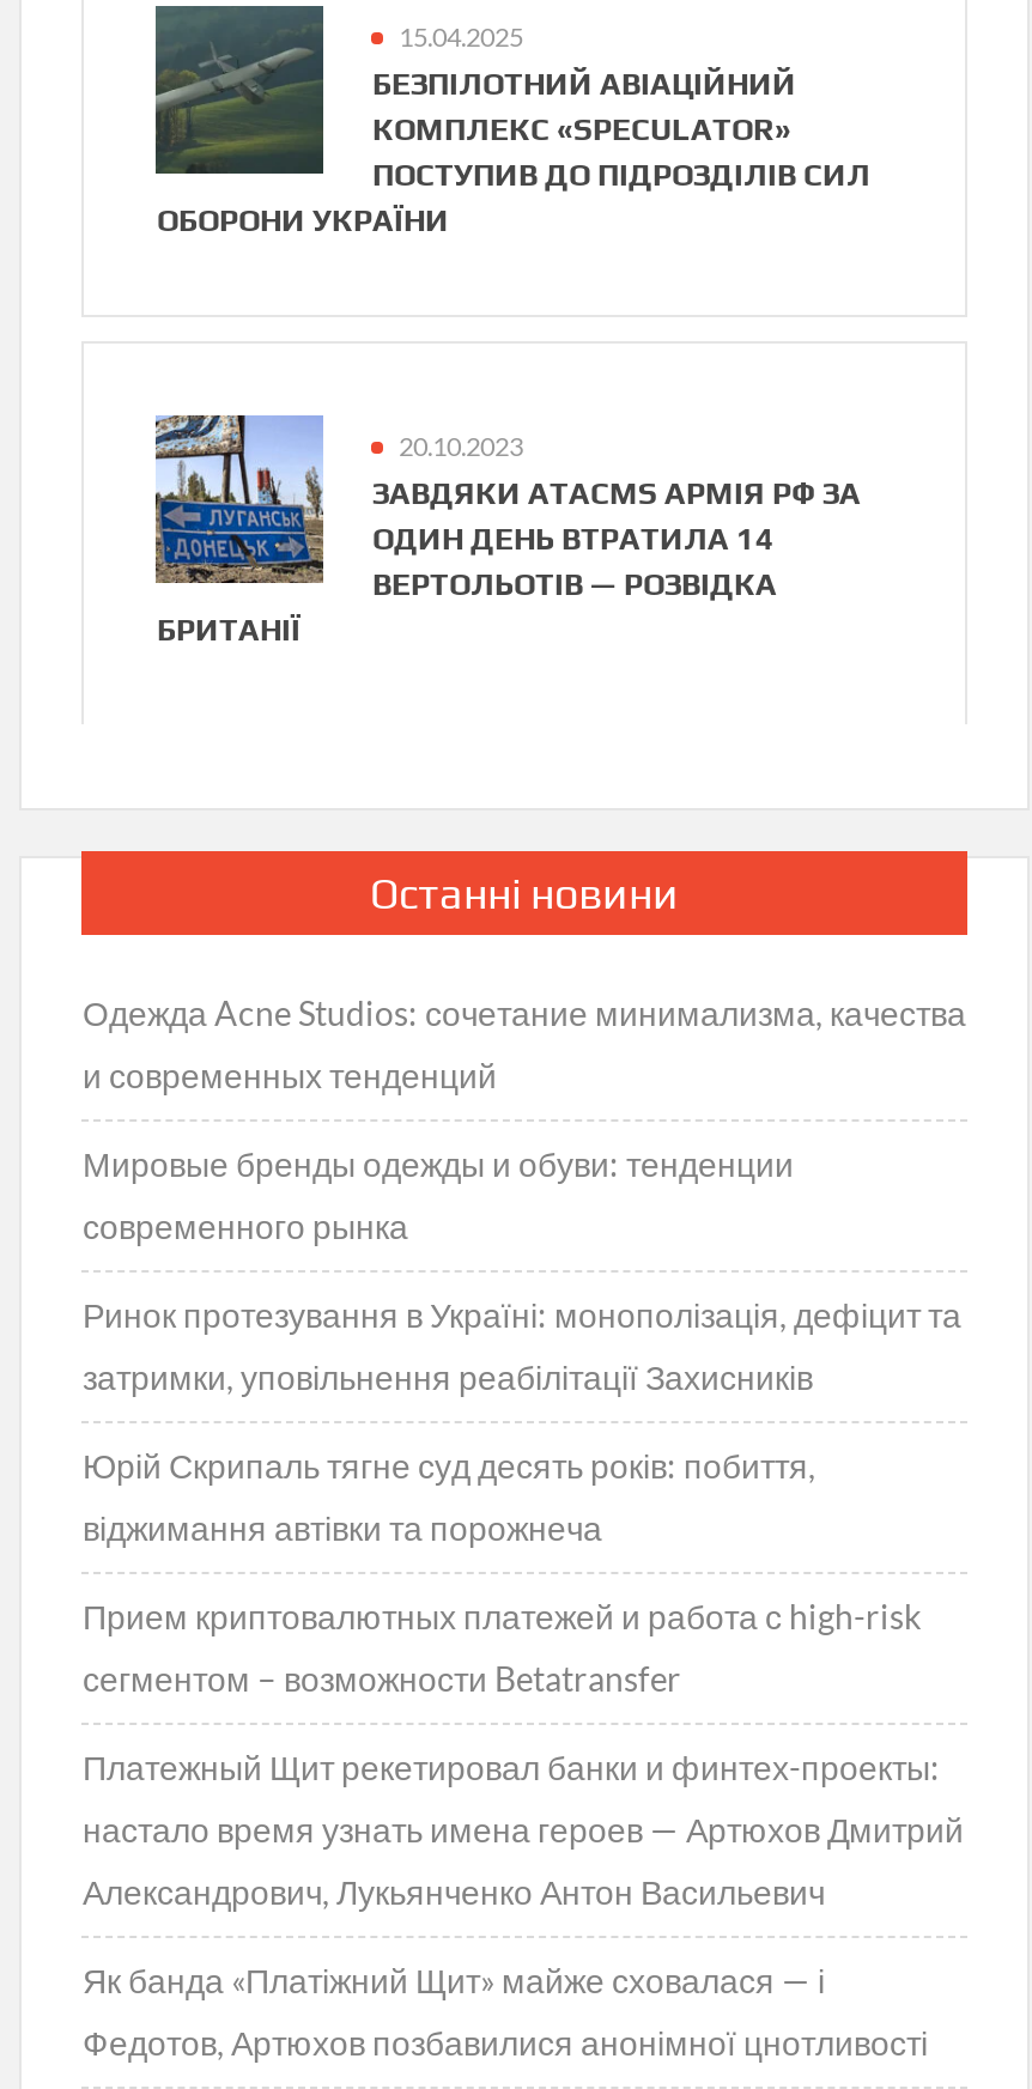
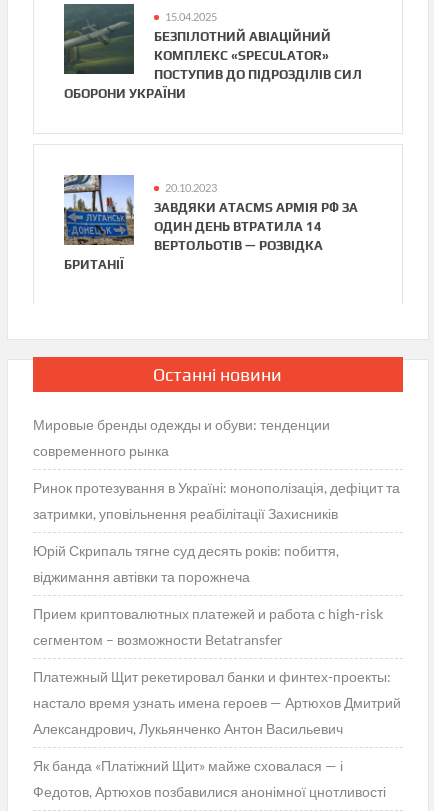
- Одежда Acne Studios: сочетание минимализма, качества
- и современных тенденций
